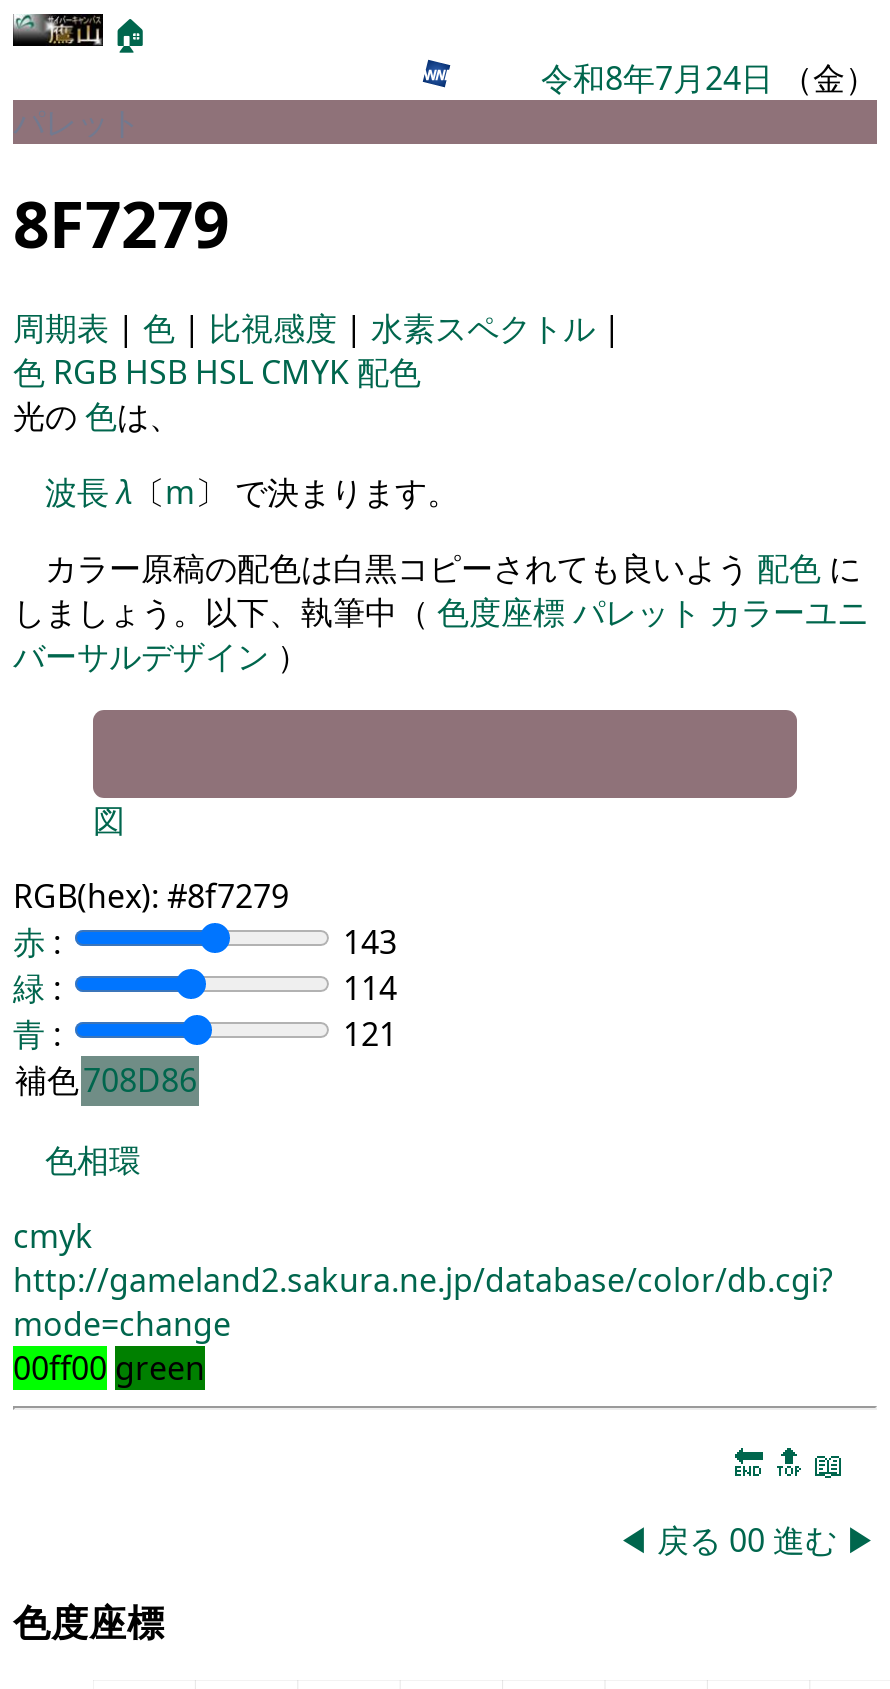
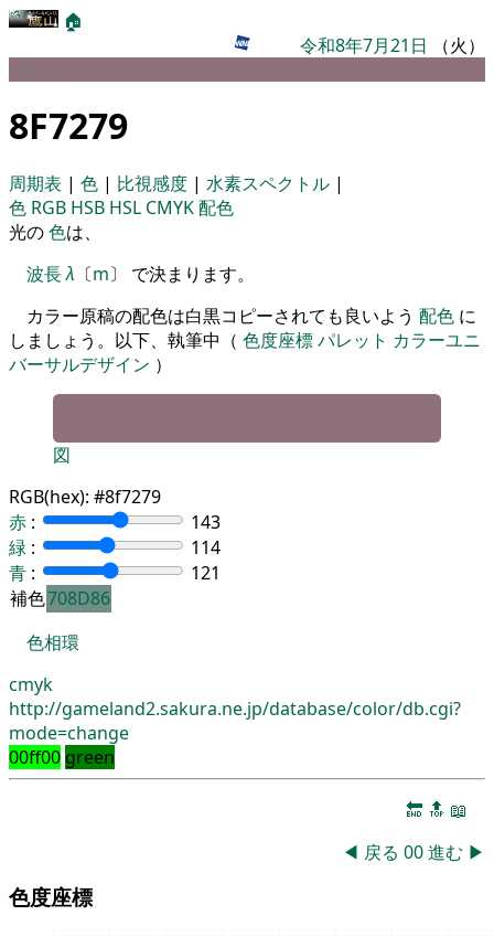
- 令和8年7月24日（金）
+ 令和8年7月21日（火）
